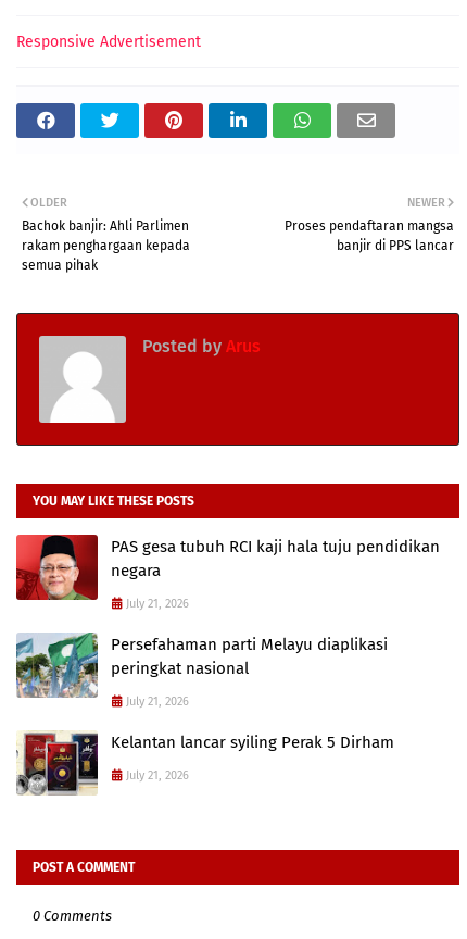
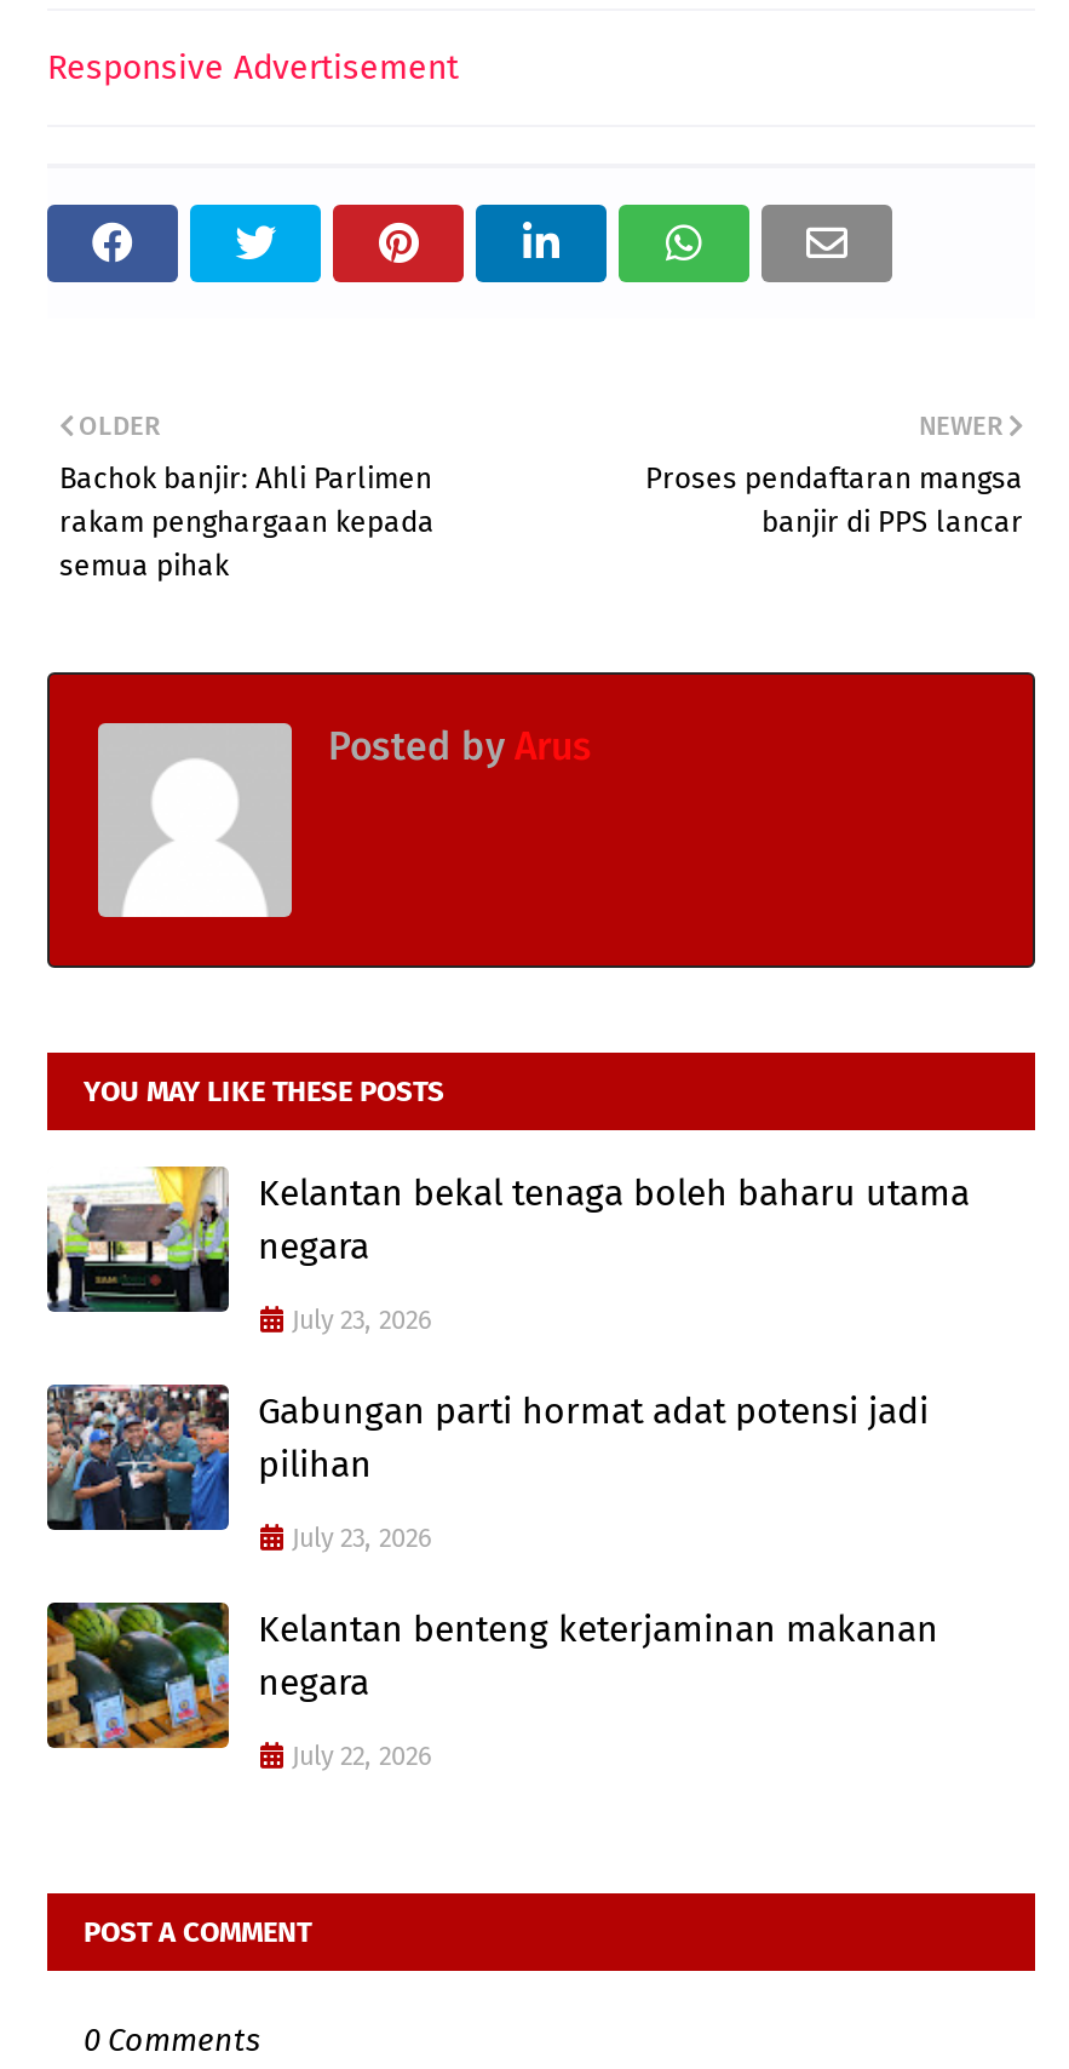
- [image]
- PAS gesa tubuh RCI kaji hala tuju pendidikan
+ [image]
+ Kelantan bekal tenaga boleh baharu utama

- July 21, 2026
+ July 23, 2026

- [image]
- Persefahaman parti Melayu diaplikasi
- peringkat nasional
+ [image]
+ Gabungan parti hormat adat potensi jadi
+ pilihan

- July 21, 2026
+ July 23, 2026

- [image]
- Kelantan lancar syiling Perak 5 Dirham
+ [image]
+ Kelantan benteng keterjaminan makanan
+ negara

- July 21, 2026
+ July 22, 2026
